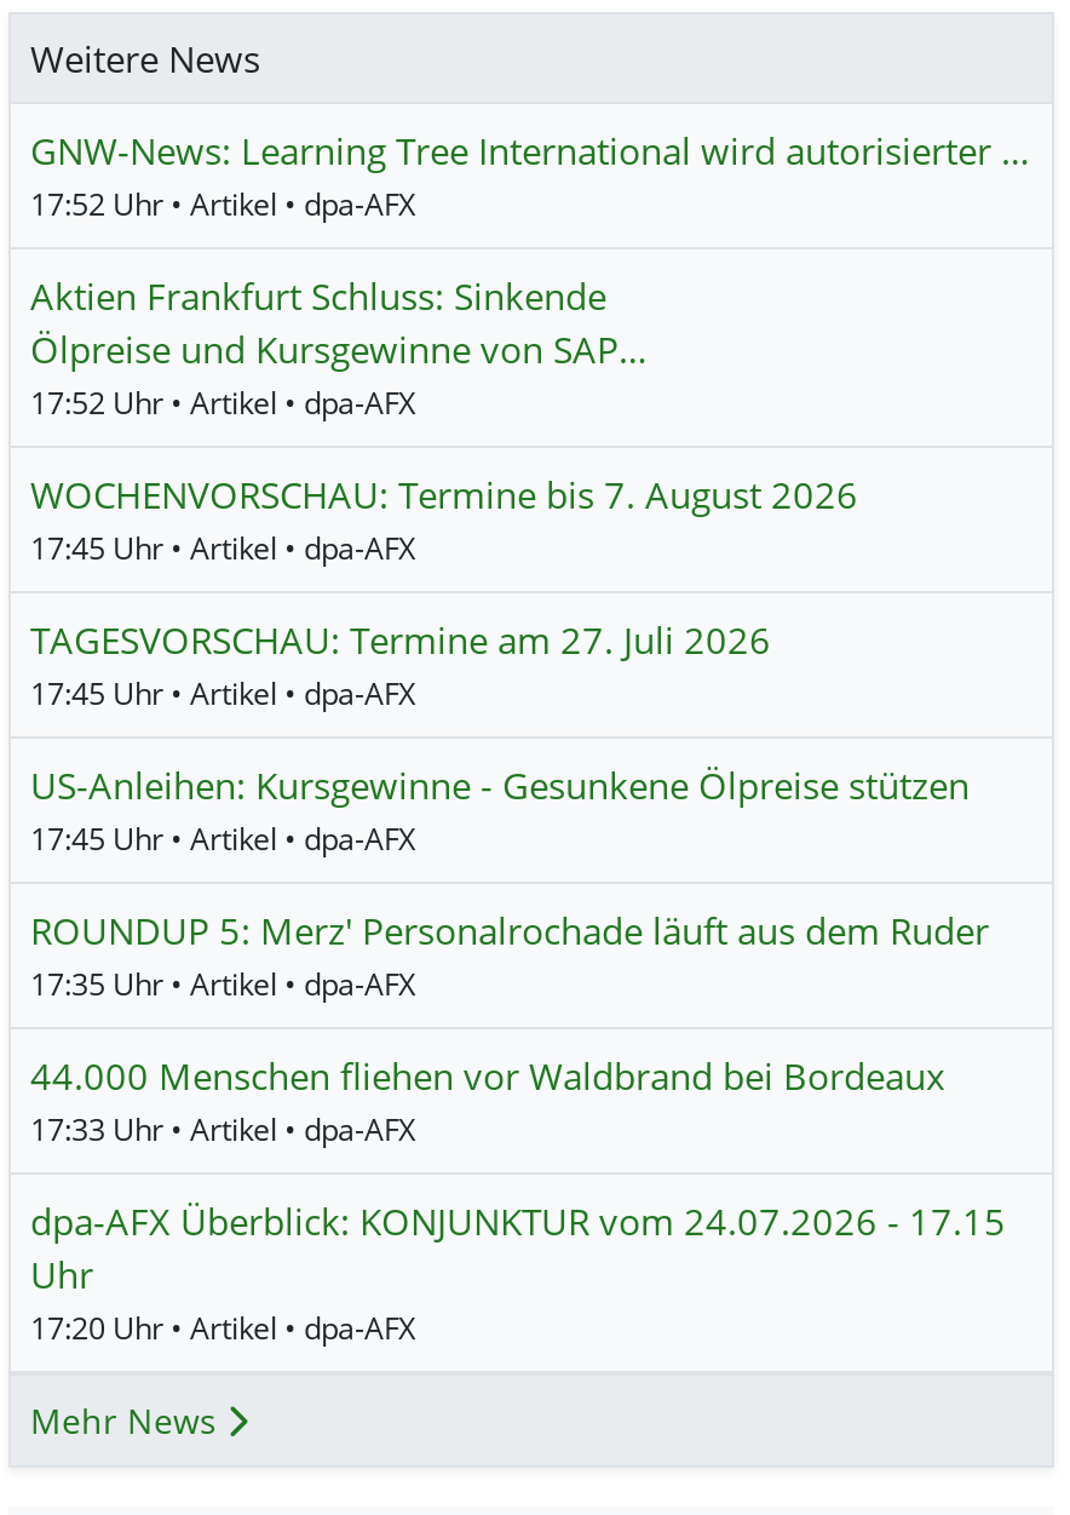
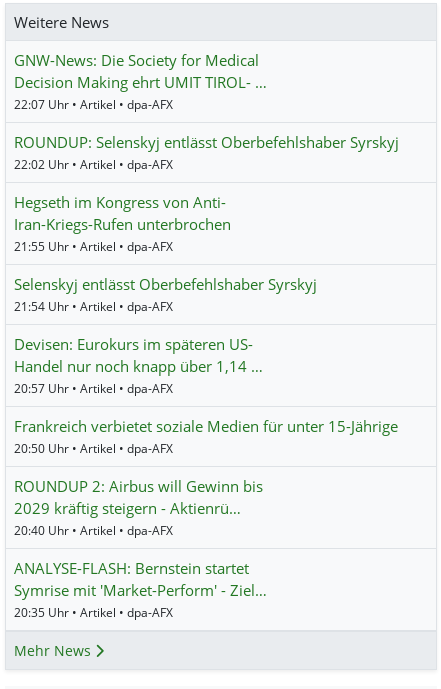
- GNW-News: Learning Tree International wird autorisierter …
- 17:52 Uhr • Artikel • dpa-AFX
+ GNW-News: Die Society for Medical
+ Decision Making ehrt UMIT TIROL- …
+ 22:07 Uhr • Artikel • dpa-AFX

- Aktien Frankfurt Schluss: Sinkende
- Ölpreise und Kursgewinne von SAP…
- 17:52 Uhr • Artikel • dpa-AFX
+ ROUNDUP: Selenskyj entlässt Oberbefehlshaber Syrskyj
+ 22:02 Uhr • Artikel • dpa-AFX

- WOCHENVORSCHAU: Termine bis 7. August 2026
- 17:45 Uhr • Artikel • dpa-AFX
+ Hegseth im Kongress von Anti-
+ Iran-Kriegs-Rufen unterbrochen
+ 21:55 Uhr • Artikel • dpa-AFX

- TAGESVORSCHAU: Termine am 27. Juli 2026
- 17:45 Uhr • Artikel • dpa-AFX
+ Selenskyj entlässt Oberbefehlshaber Syrskyj
+ 21:54 Uhr • Artikel • dpa-AFX

- US-Anleihen: Kursgewinne - Gesunkene Ölpreise stützen
- 17:45 Uhr • Artikel • dpa-AFX
+ Devisen: Eurokurs im späteren US-
+ Handel nur noch knapp über 1,14 …
+ 20:57 Uhr • Artikel • dpa-AFX

- ROUNDUP 5: Merz' Personalrochade läuft aus dem Ruder
- 17:35 Uhr • Artikel • dpa-AFX
+ Frankreich verbietet soziale Medien für unter 15-Jährige
+ 20:50 Uhr • Artikel • dpa-AFX

- 44.000 Menschen fliehen vor Waldbrand bei Bordeaux
- 17:33 Uhr • Artikel • dpa-AFX
+ ROUNDUP 2: Airbus will Gewinn bis
+ 2029 kräftig steigern - Aktienrü…
+ 20:40 Uhr • Artikel • dpa-AFX

- dpa-AFX Überblick: KONJUNKTUR vom 24.07.2026 - 17.15
- Uhr
- 17:20 Uhr • Artikel • dpa-AFX
+ ANALYSE-FLASH: Bernstein startet
+ Symrise mit 'Market-Perform' - Ziel…
+ 20:35 Uhr • Artikel • dpa-AFX
